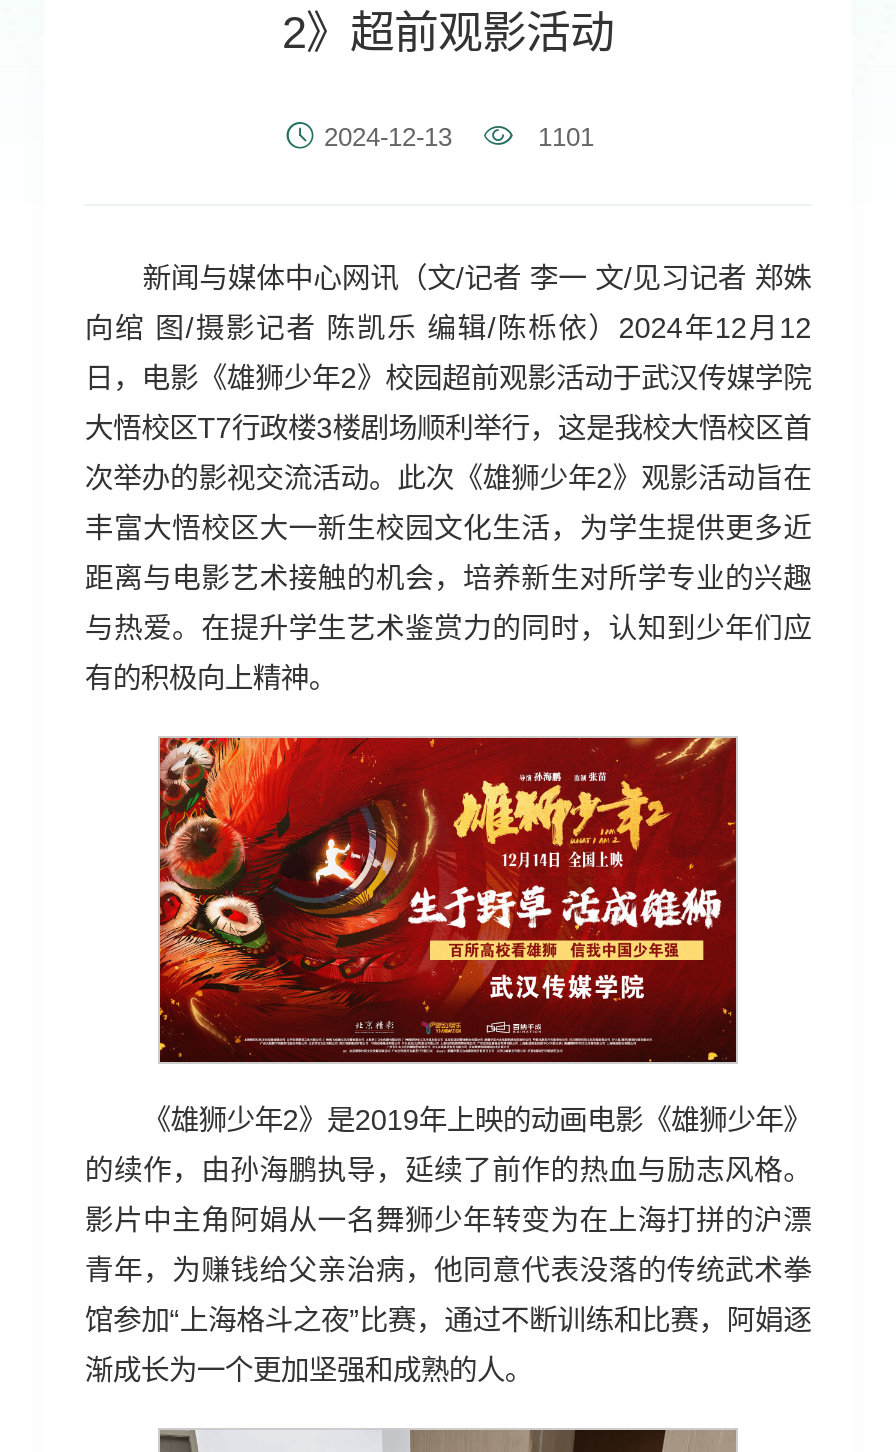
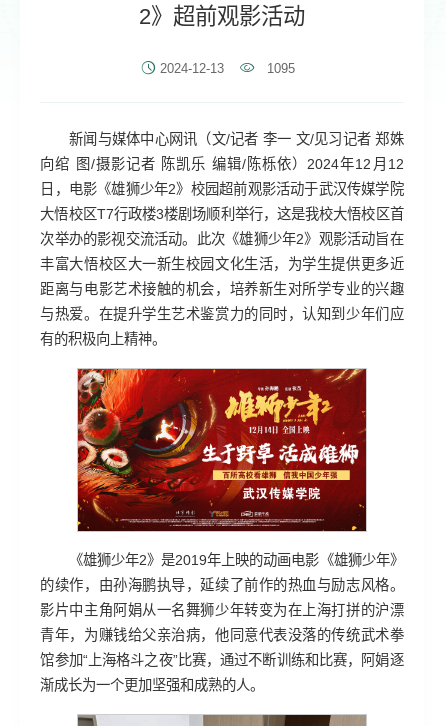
- 1101
+ 1095
